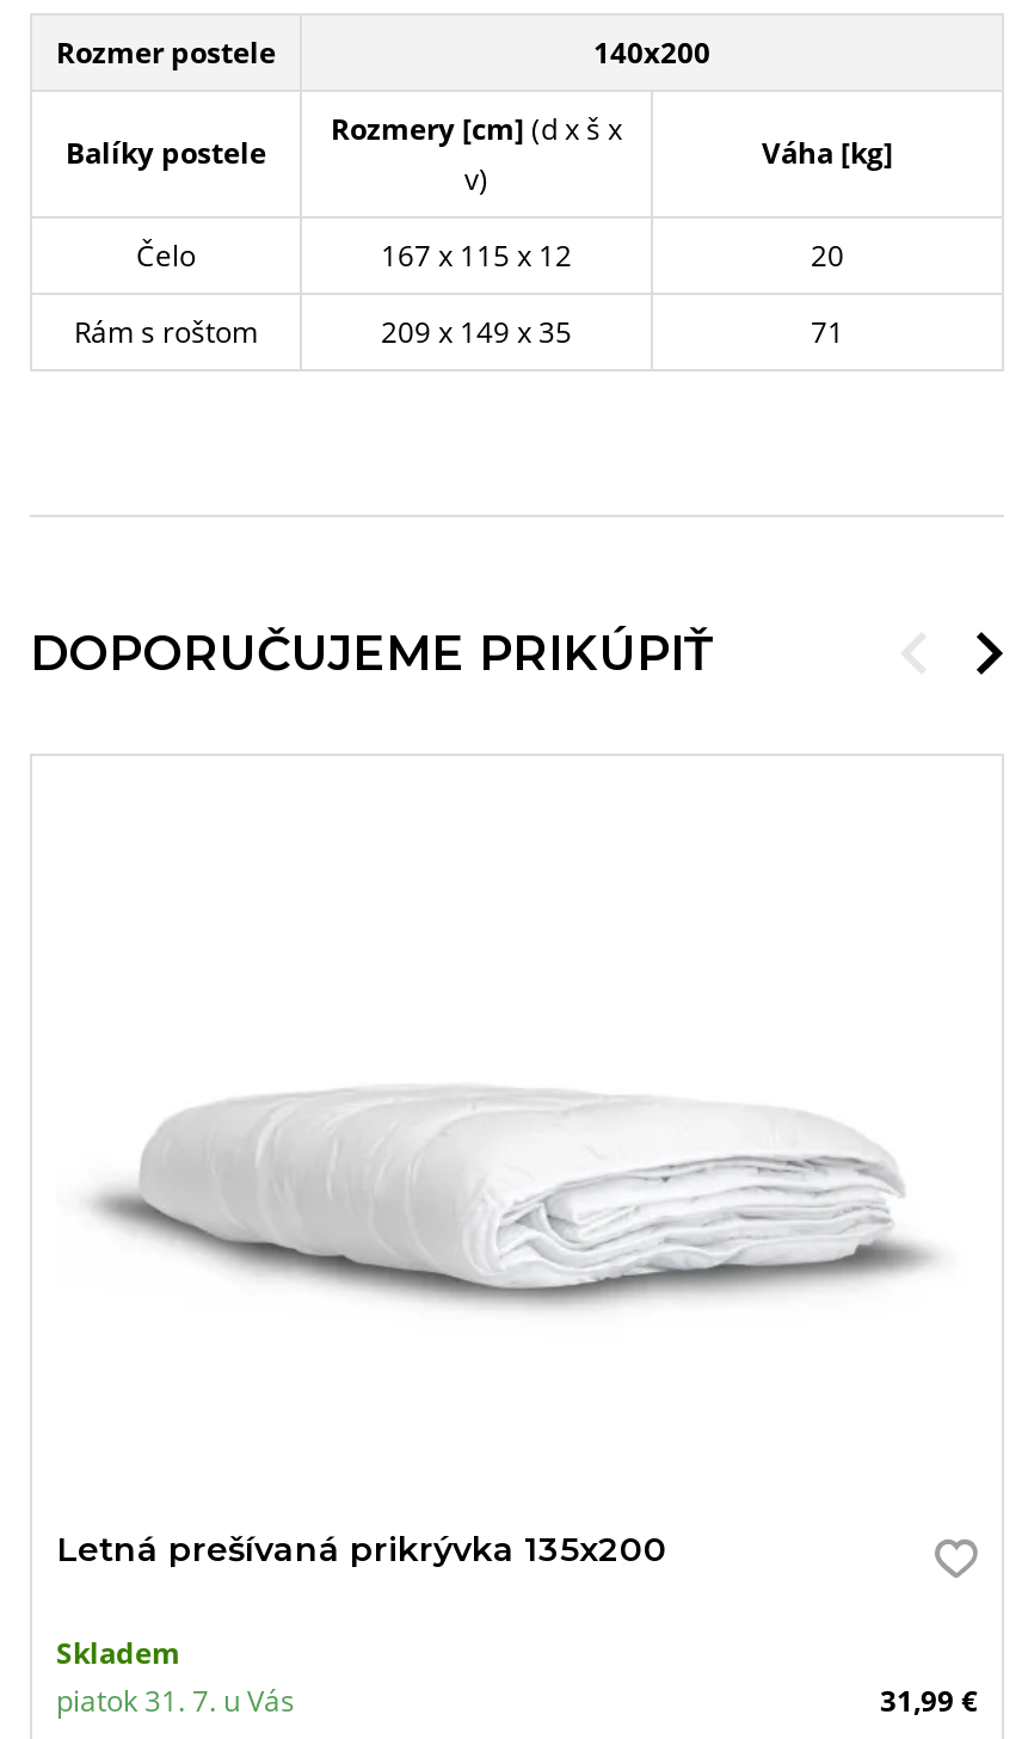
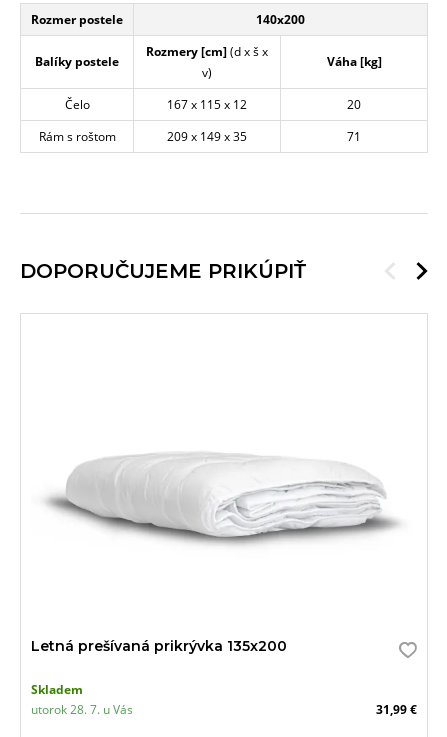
- piatok 31. 7. u Vás
+ utorok 28. 7. u Vás
